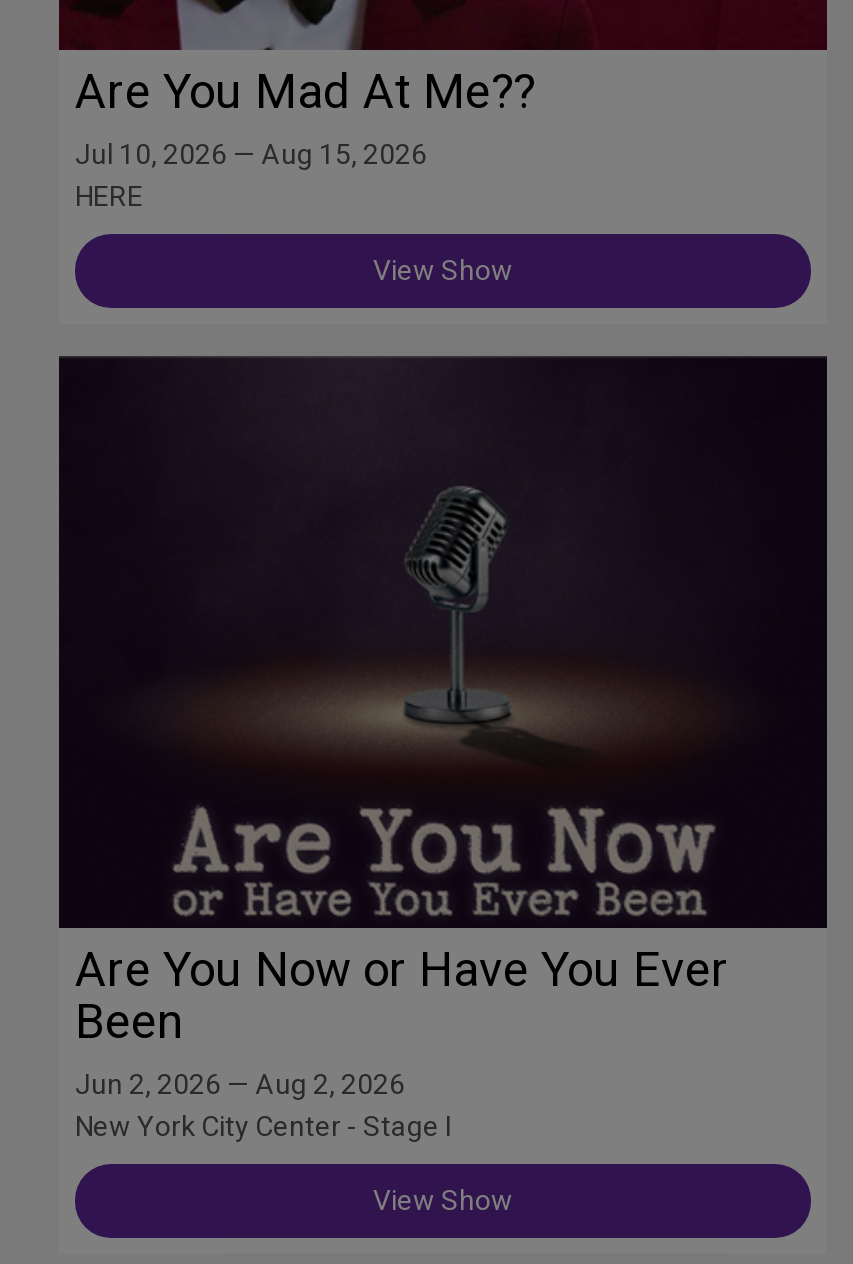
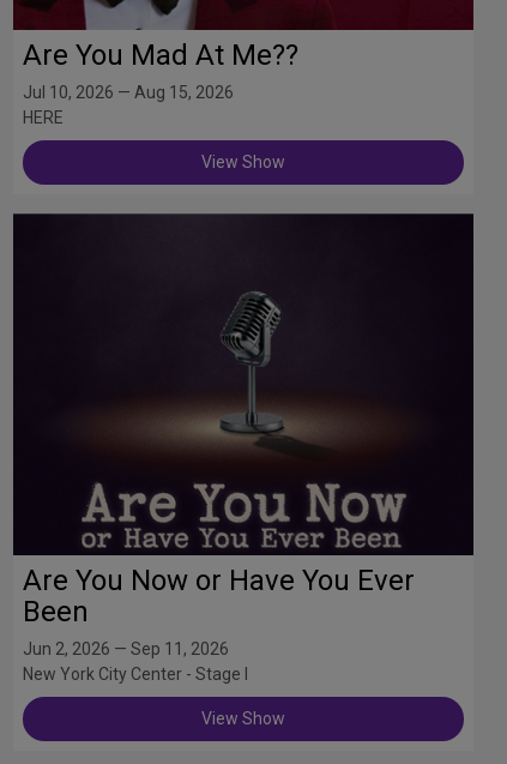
- Jun 2, 2026 — Aug 2, 2026
+ Jun 2, 2026 — Sep 11, 2026
